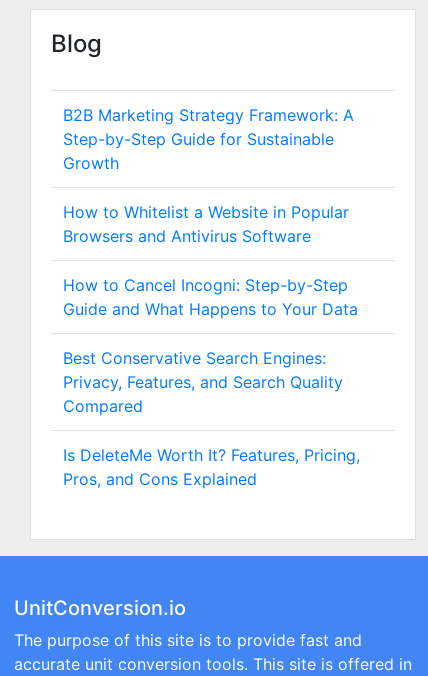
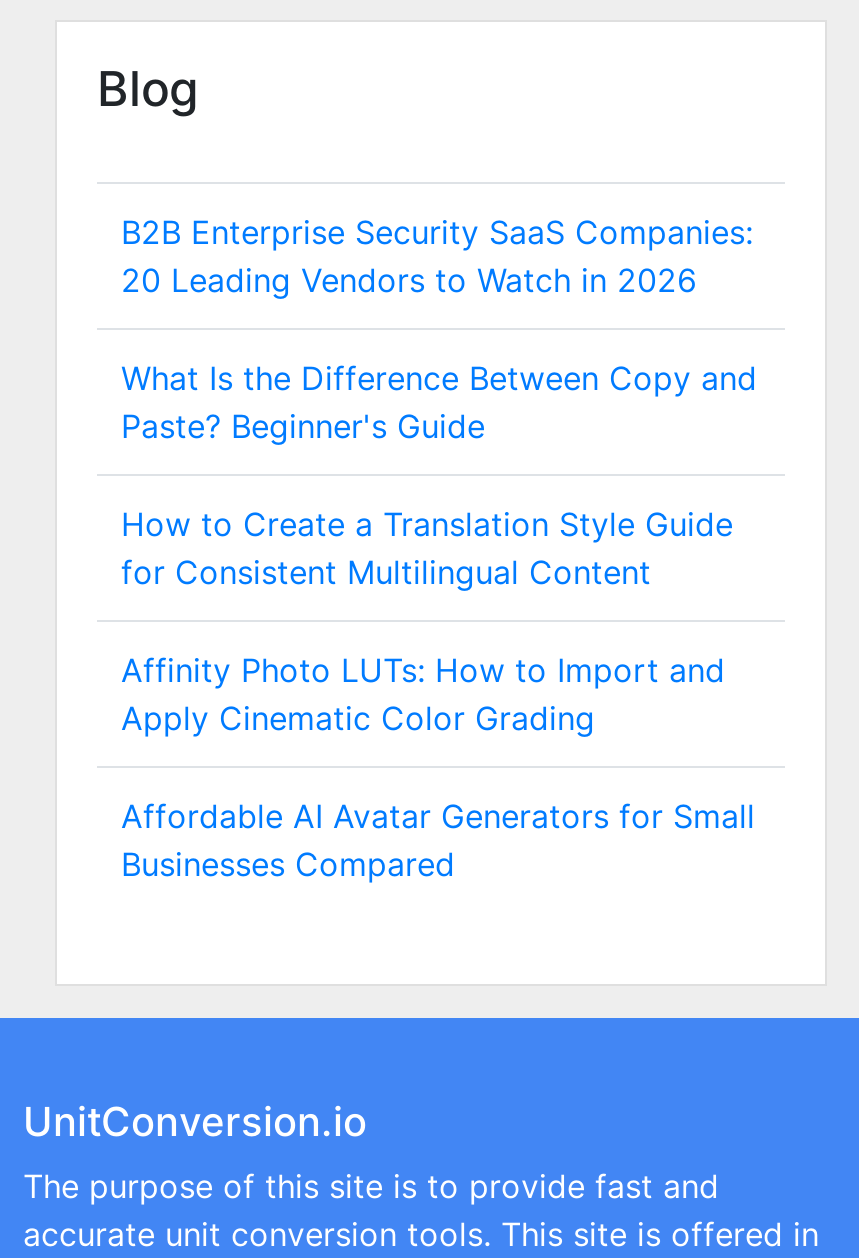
- B2B Marketing Strategy Framework: A
- Step-by-Step Guide for Sustainable
- Growth
+ B2B Enterprise Security SaaS Companies:
+ 20 Leading Vendors to Watch in 2026

- How to Whitelist a Website in Popular
- Browsers and Antivirus Software
+ What Is the Difference Between Copy and
+ Paste? Beginner's Guide

- How to Cancel Incogni: Step-by-Step
- Guide and What Happens to Your Data
+ How to Create a Translation Style Guide
+ for Consistent Multilingual Content

- Best Conservative Search Engines:
- Privacy, Features, and Search Quality
- Compared
+ Affinity Photo LUTs: How to Import and
+ Apply Cinematic Color Grading

- Is DeleteMe Worth It? Features, Pricing,
- Pros, and Cons Explained
+ Affordable AI Avatar Generators for Small
+ Businesses Compared
